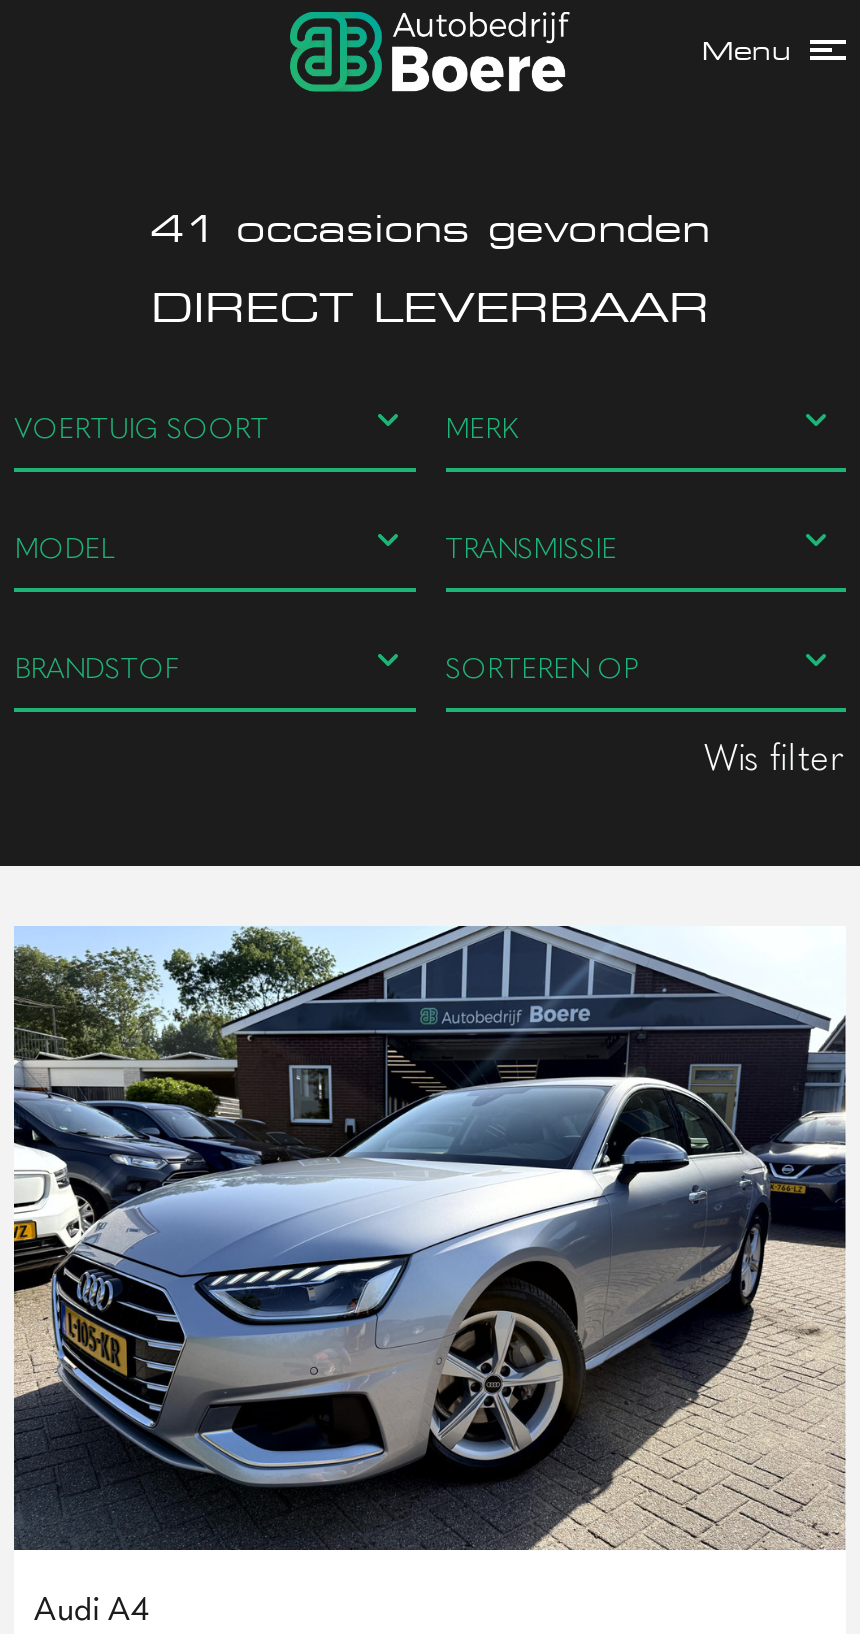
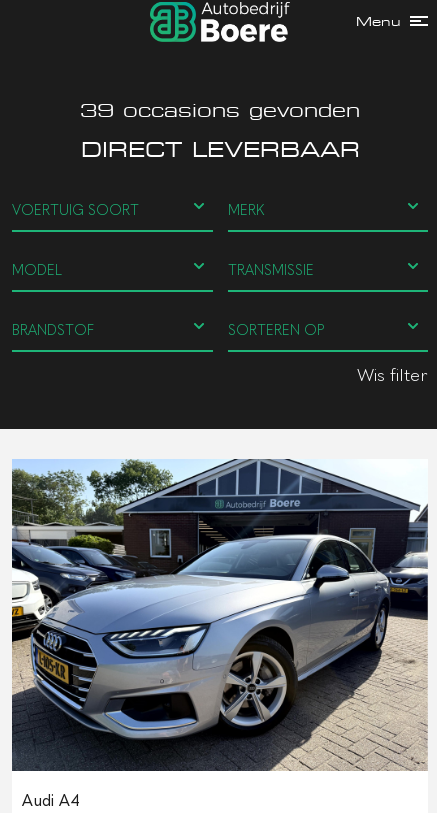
- 41 occasions gevonden
+ 39 occasions gevonden
